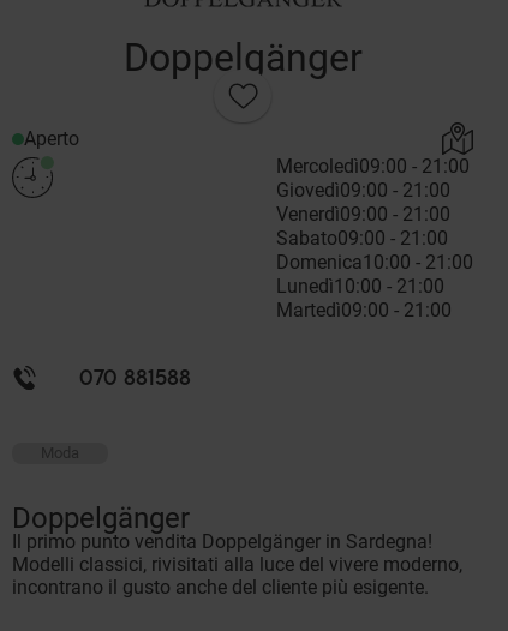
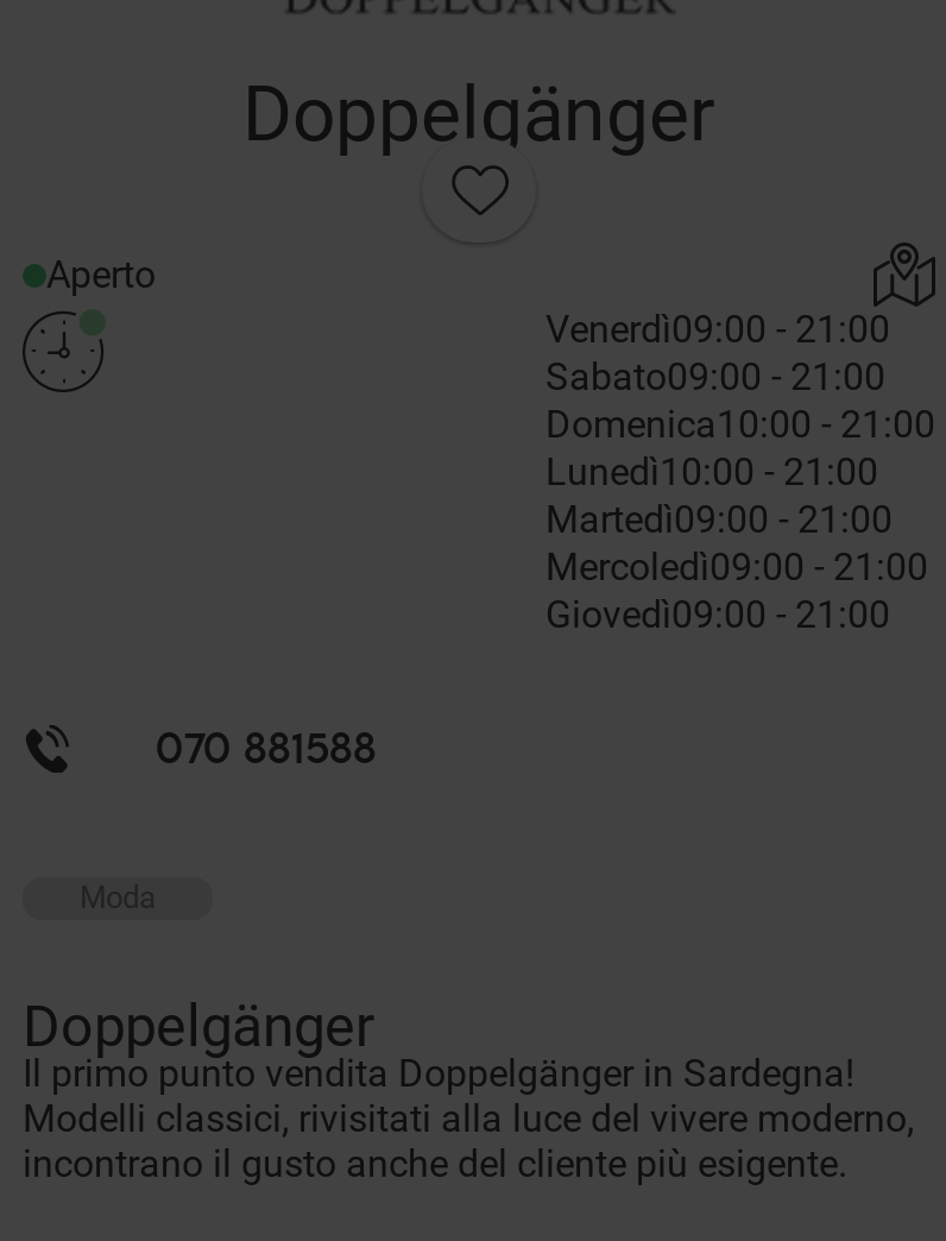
moved down: Mercoledì09:00 - 21:00 | Giovedì09:00 - 21:00

moved up: Venerdì09:00 - 21:00 | Sabato09:00 - 21:00 | Domenica10:00 - 21:00 | Lunedì10:00 - 21:00 | Martedì09:00 - 21:00
